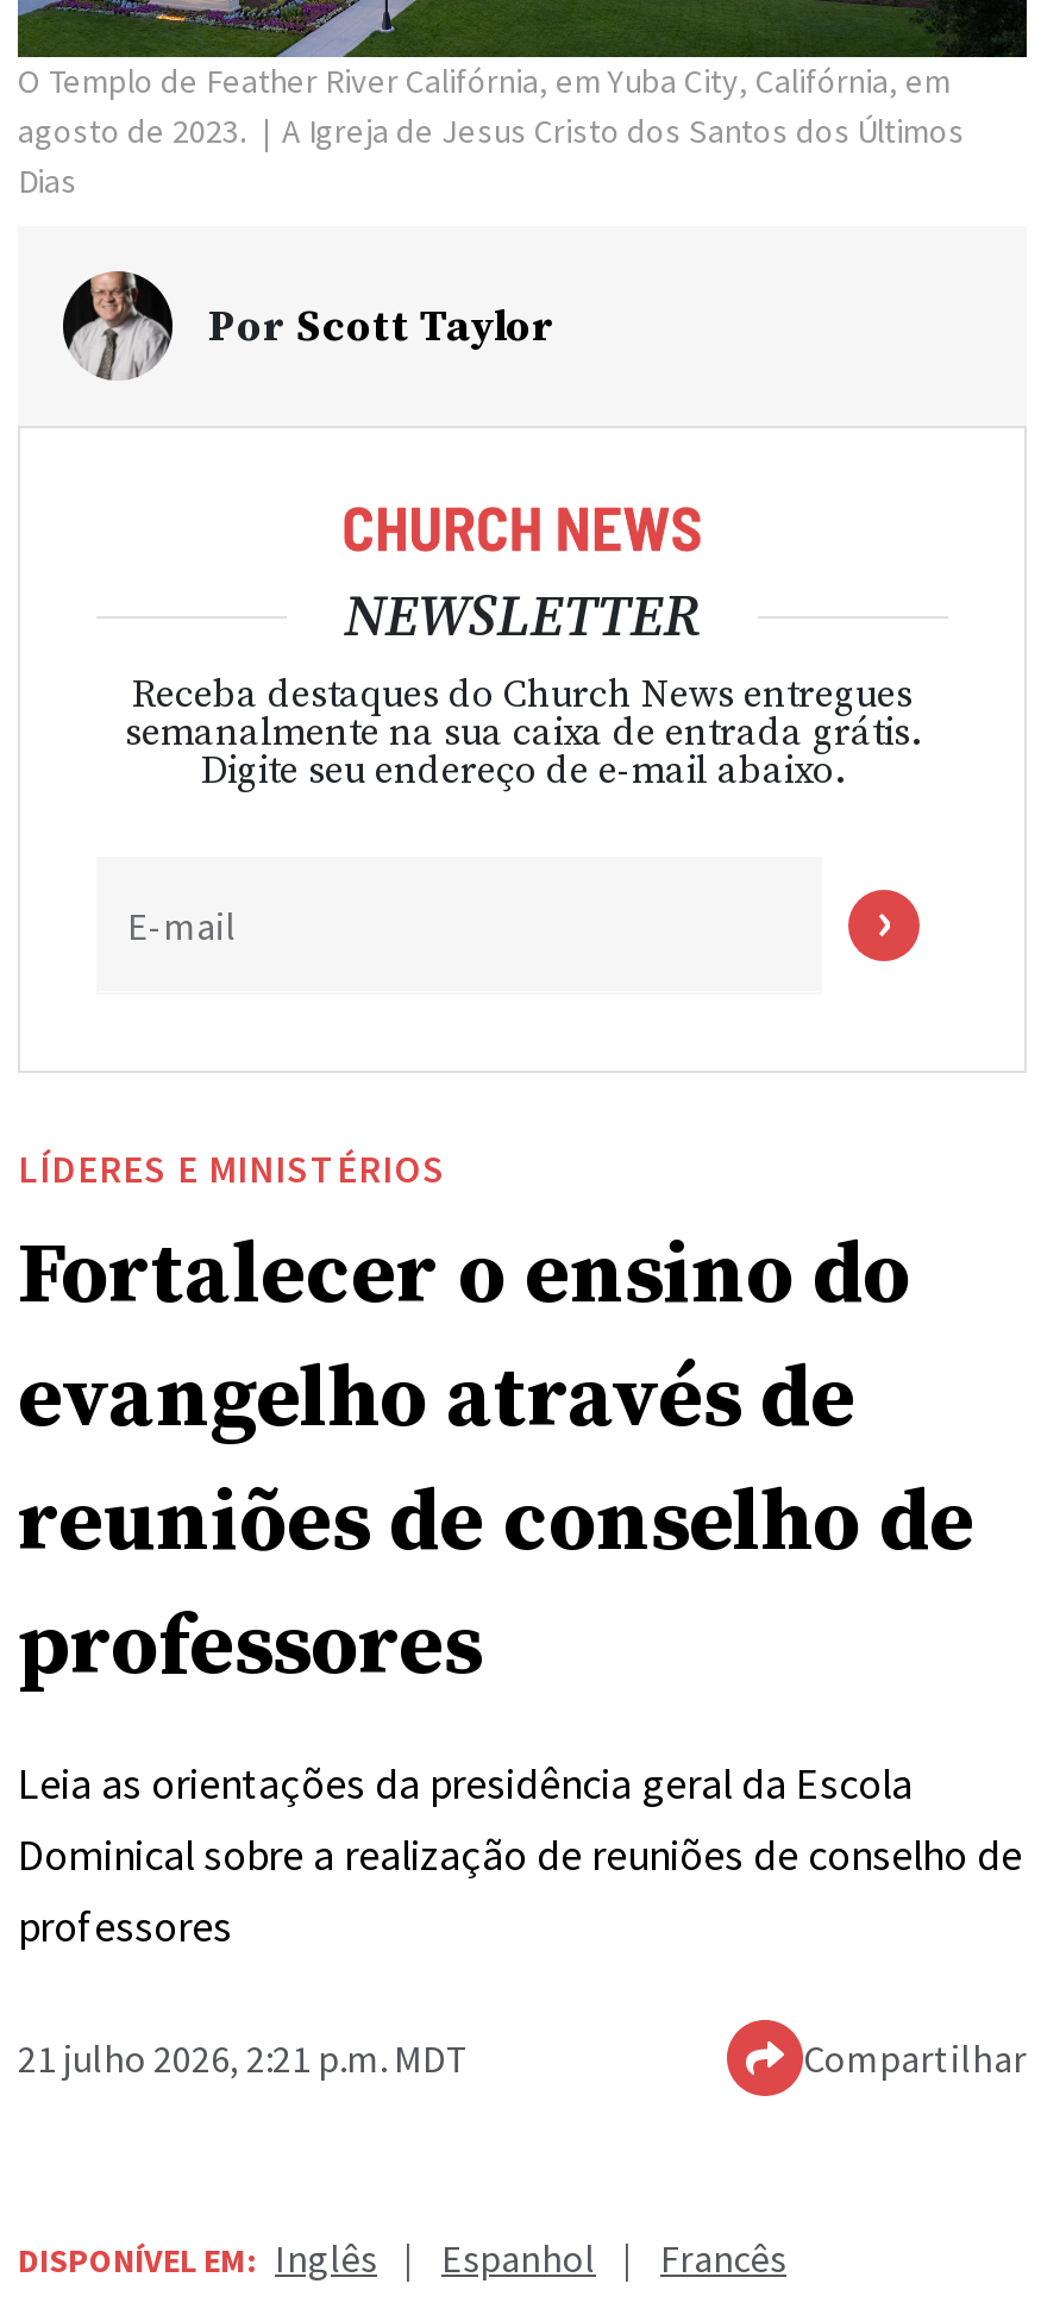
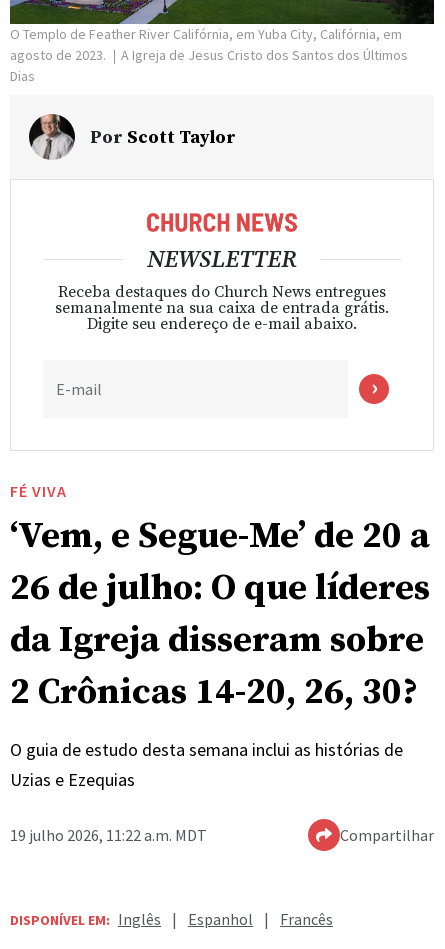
- LÍDERES E MINISTÉRIOS
- Fortalecer o ensino do
- evangelho através de
- reuniões de conselho de
- professores
+ FÉ VIVA
+ ‘Vem, e Segue-Me’ de 20 a
+ 26 de julho: O que líderes
+ da Igreja disseram sobre
+ 2 Crônicas 14-20, 26, 30?

- Leia as orientações da presidência geral da Escola
- Dominical sobre a realização de reuniões de conselho de
- professores
+ O guia de estudo desta semana inclui as histórias de
+ Uzias e Ezequias

- 21 julho 2026, 2:21 p.m. MDT
+ 19 julho 2026, 11:22 a.m. MDT
